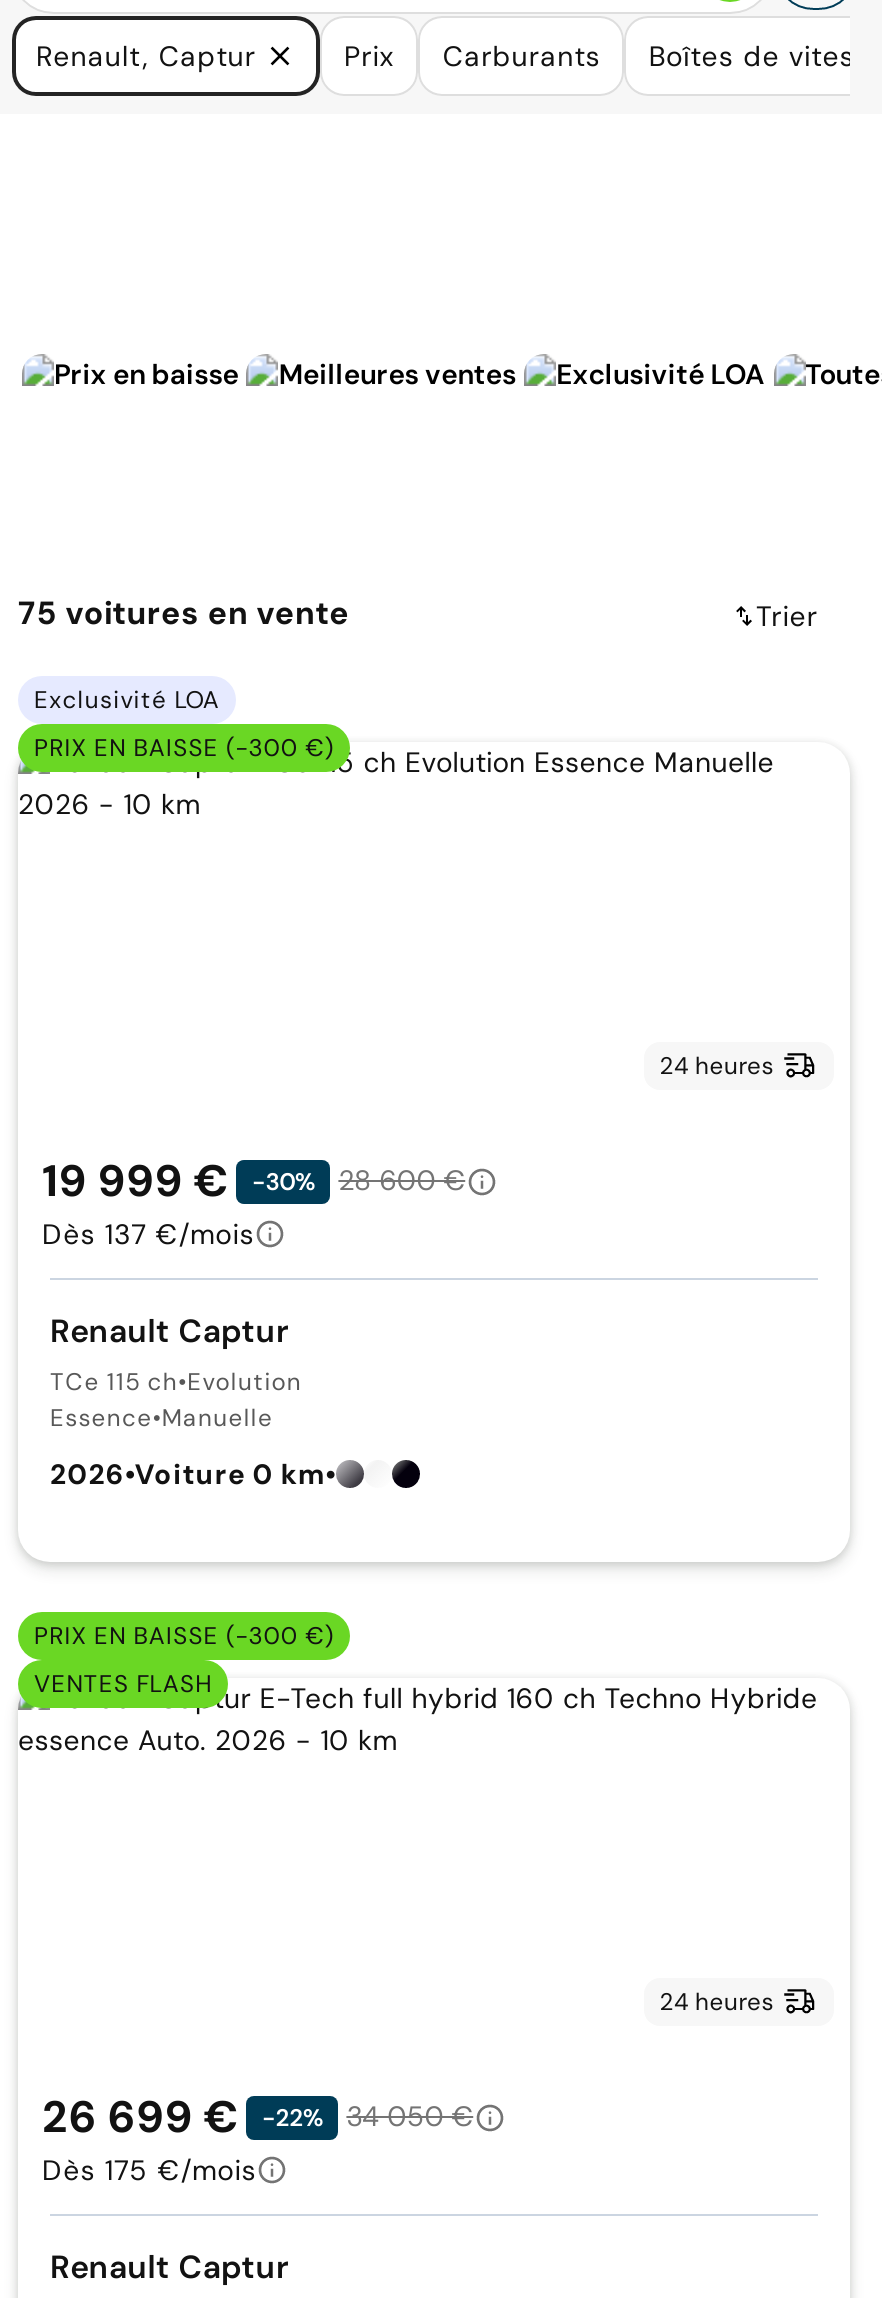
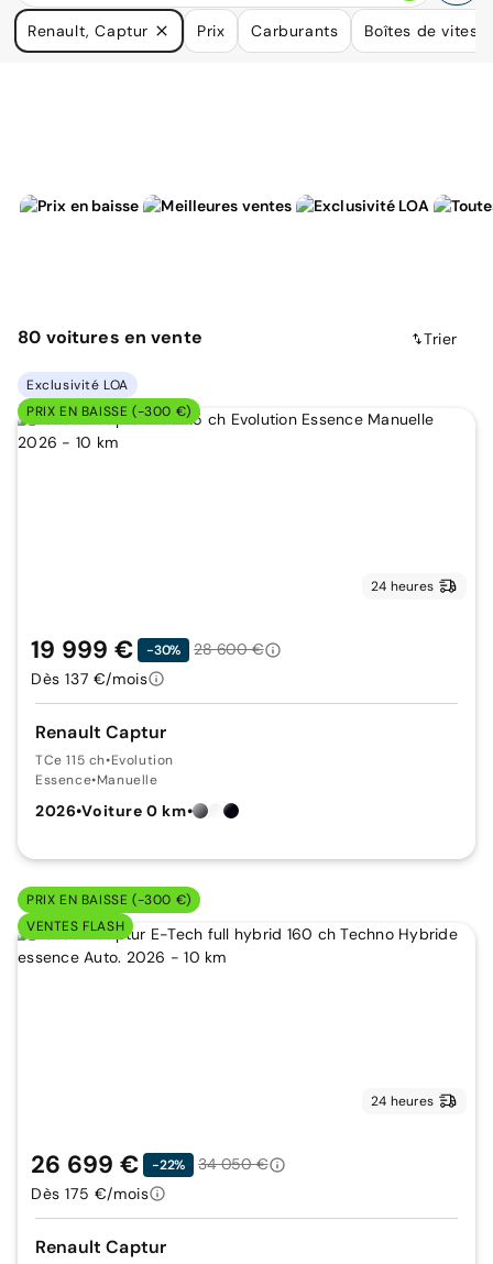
- 75 voitures en vente
+ 80 voitures en vente
